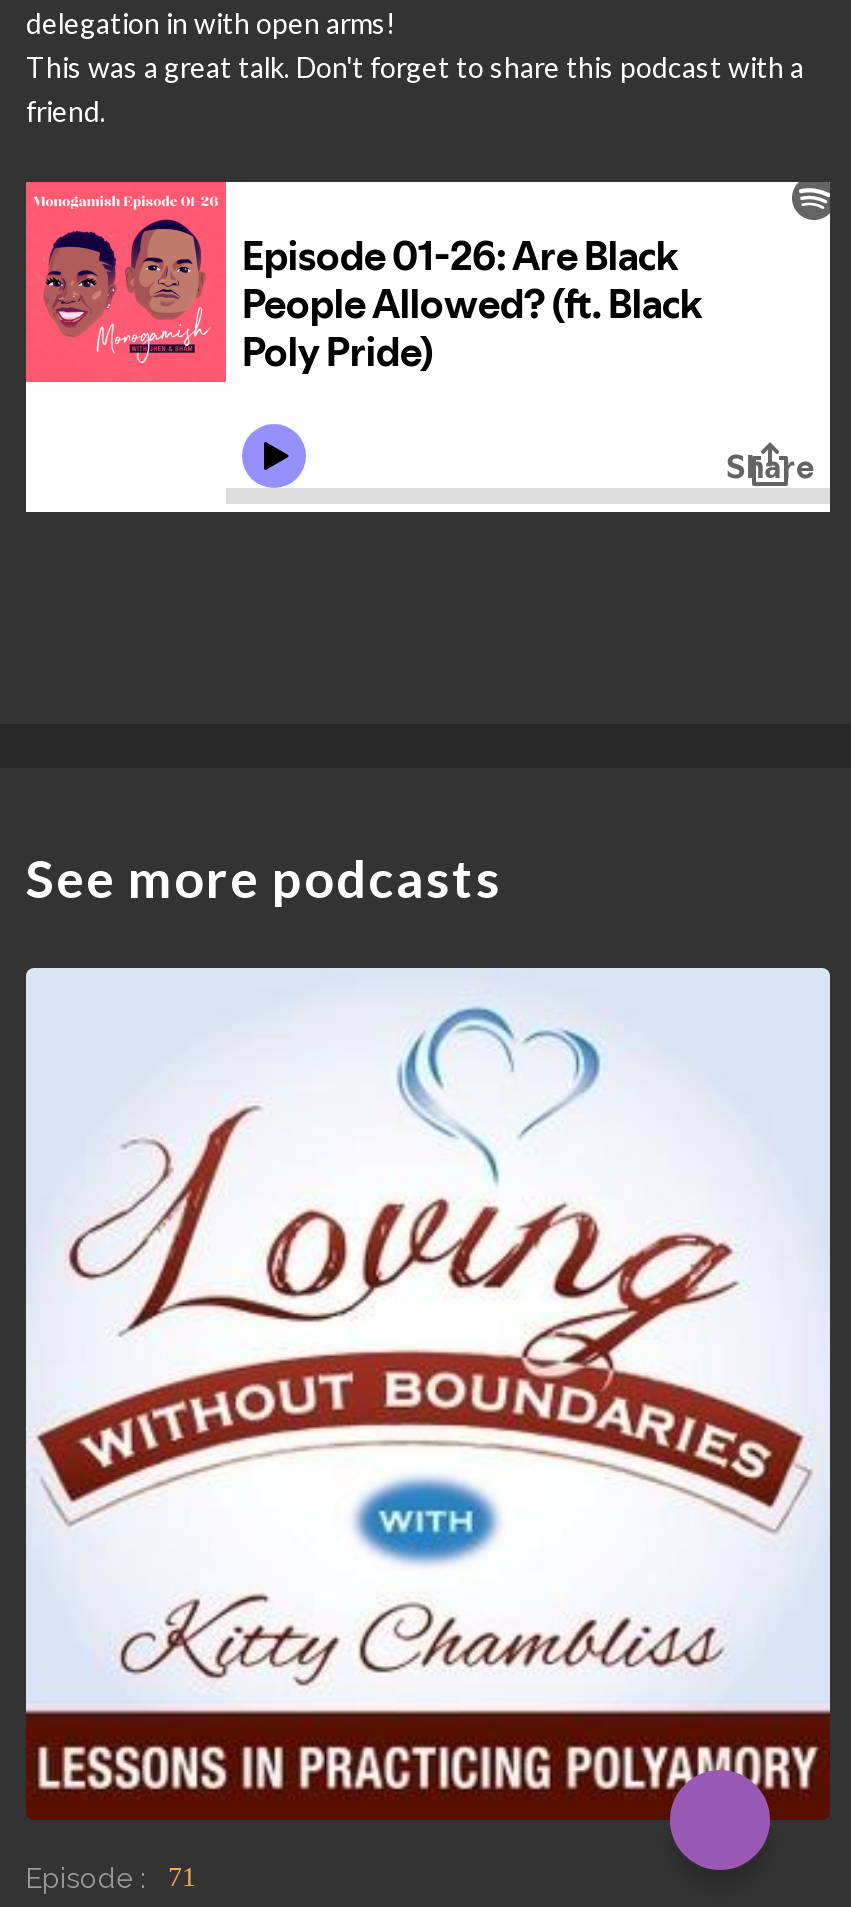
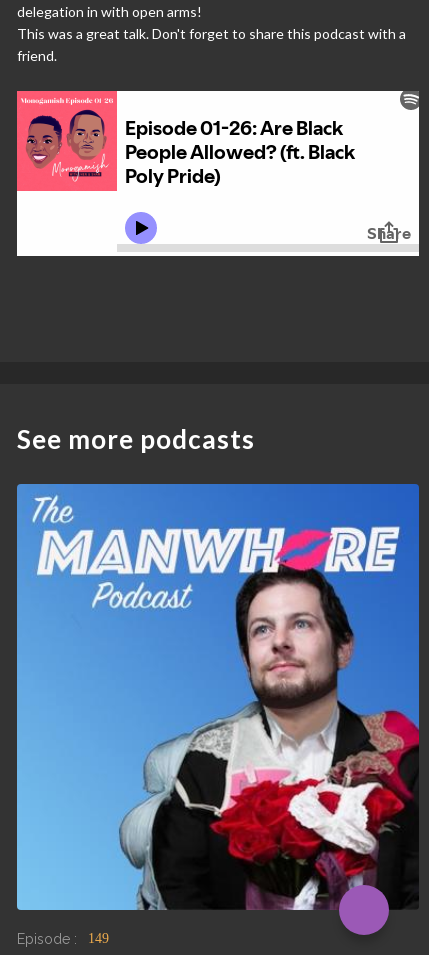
- [image]
- Episode : 71
+ [image]
+ Episode : 149
